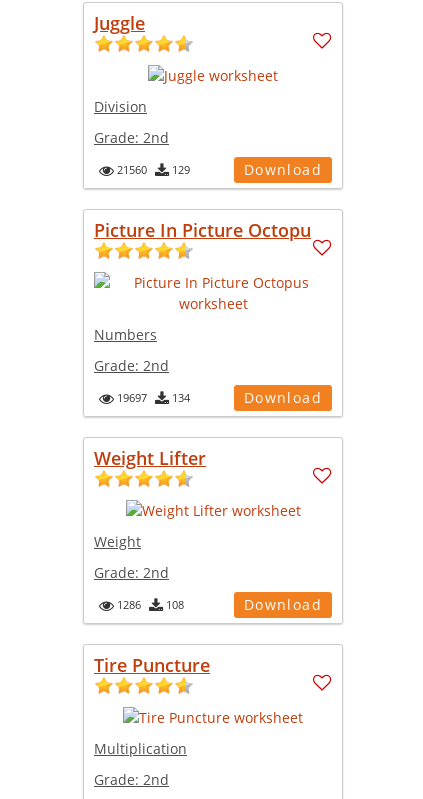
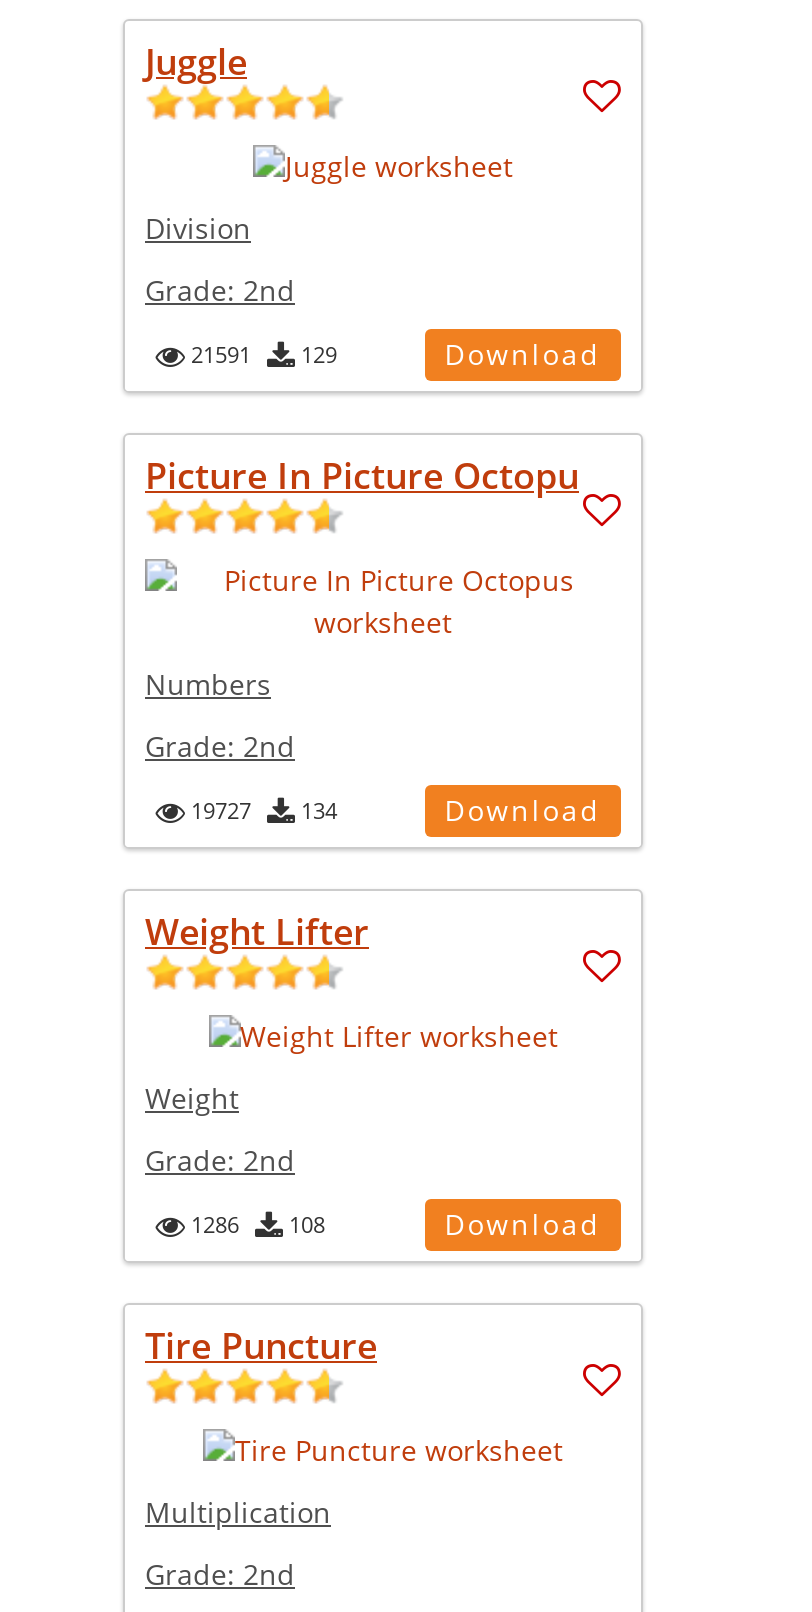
- 21560 129
+ 21591 129

- 19697 134
+ 19727 134
